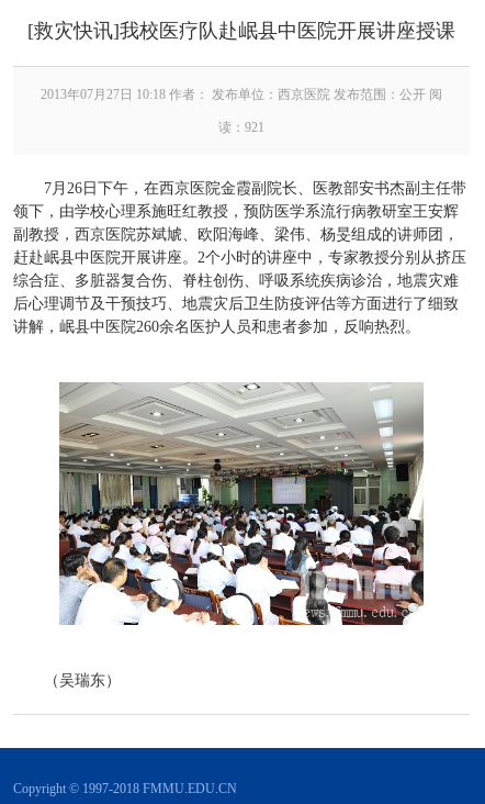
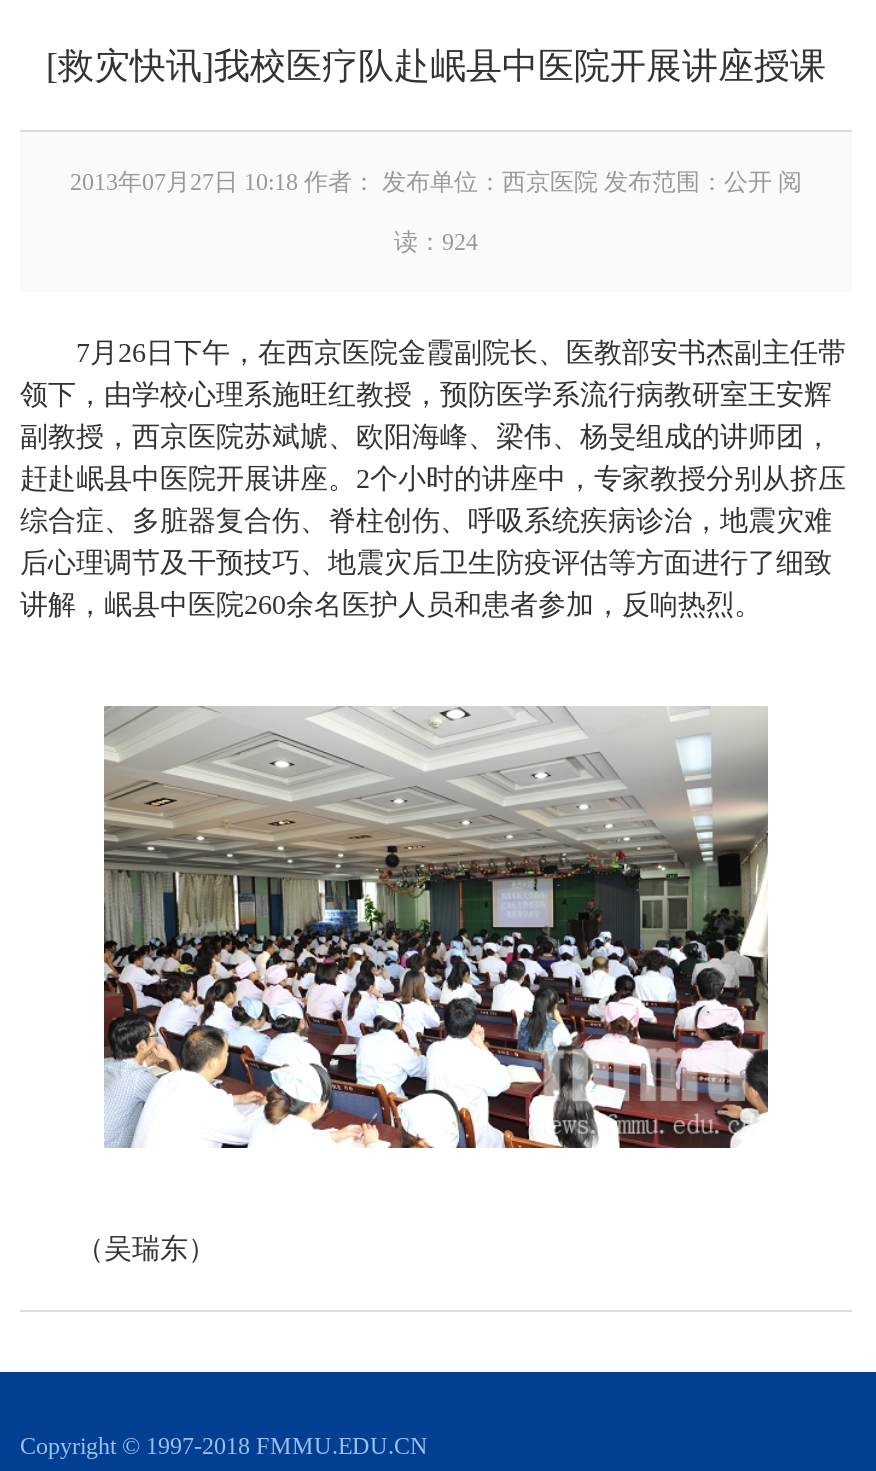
- 读：921
+ 读：924
